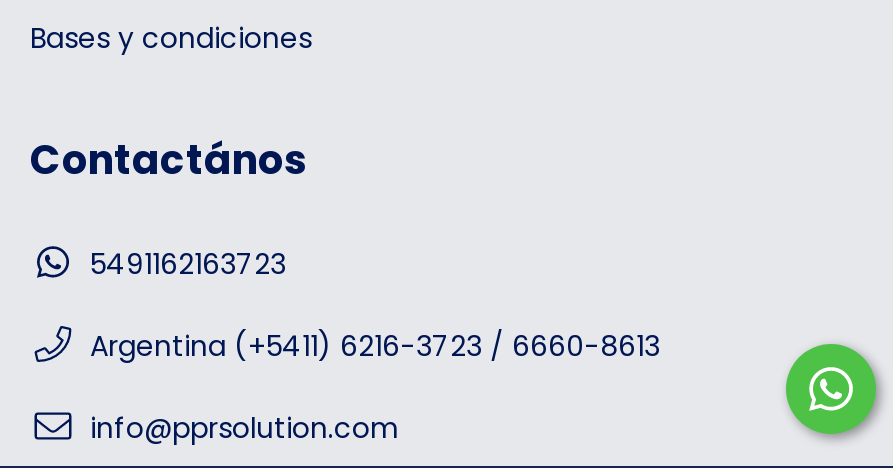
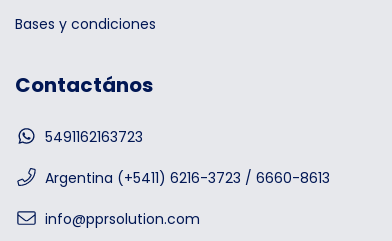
- [image]
